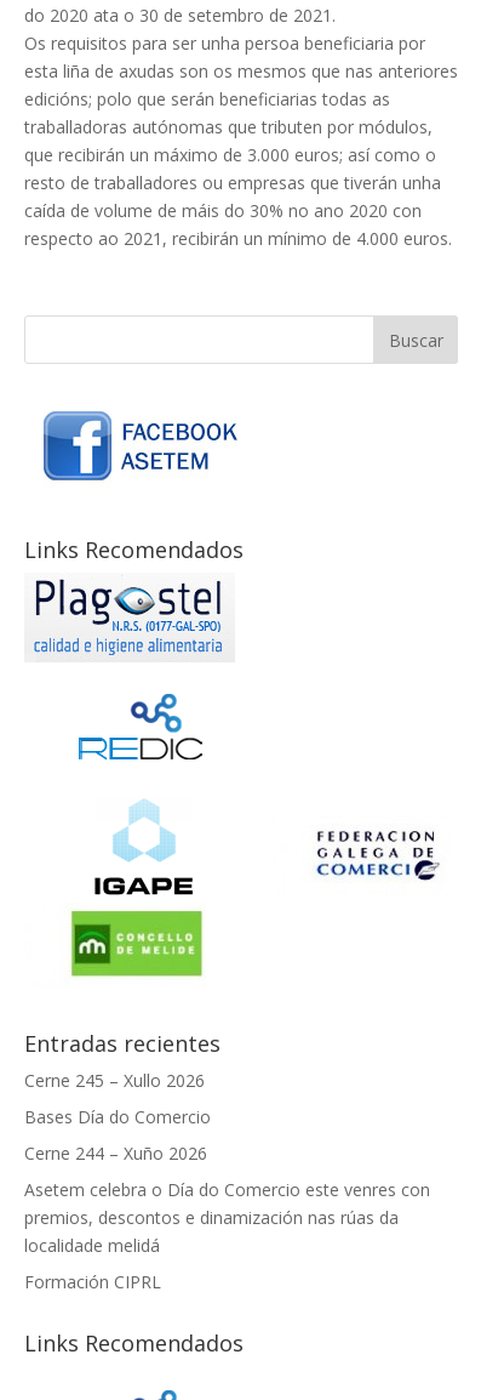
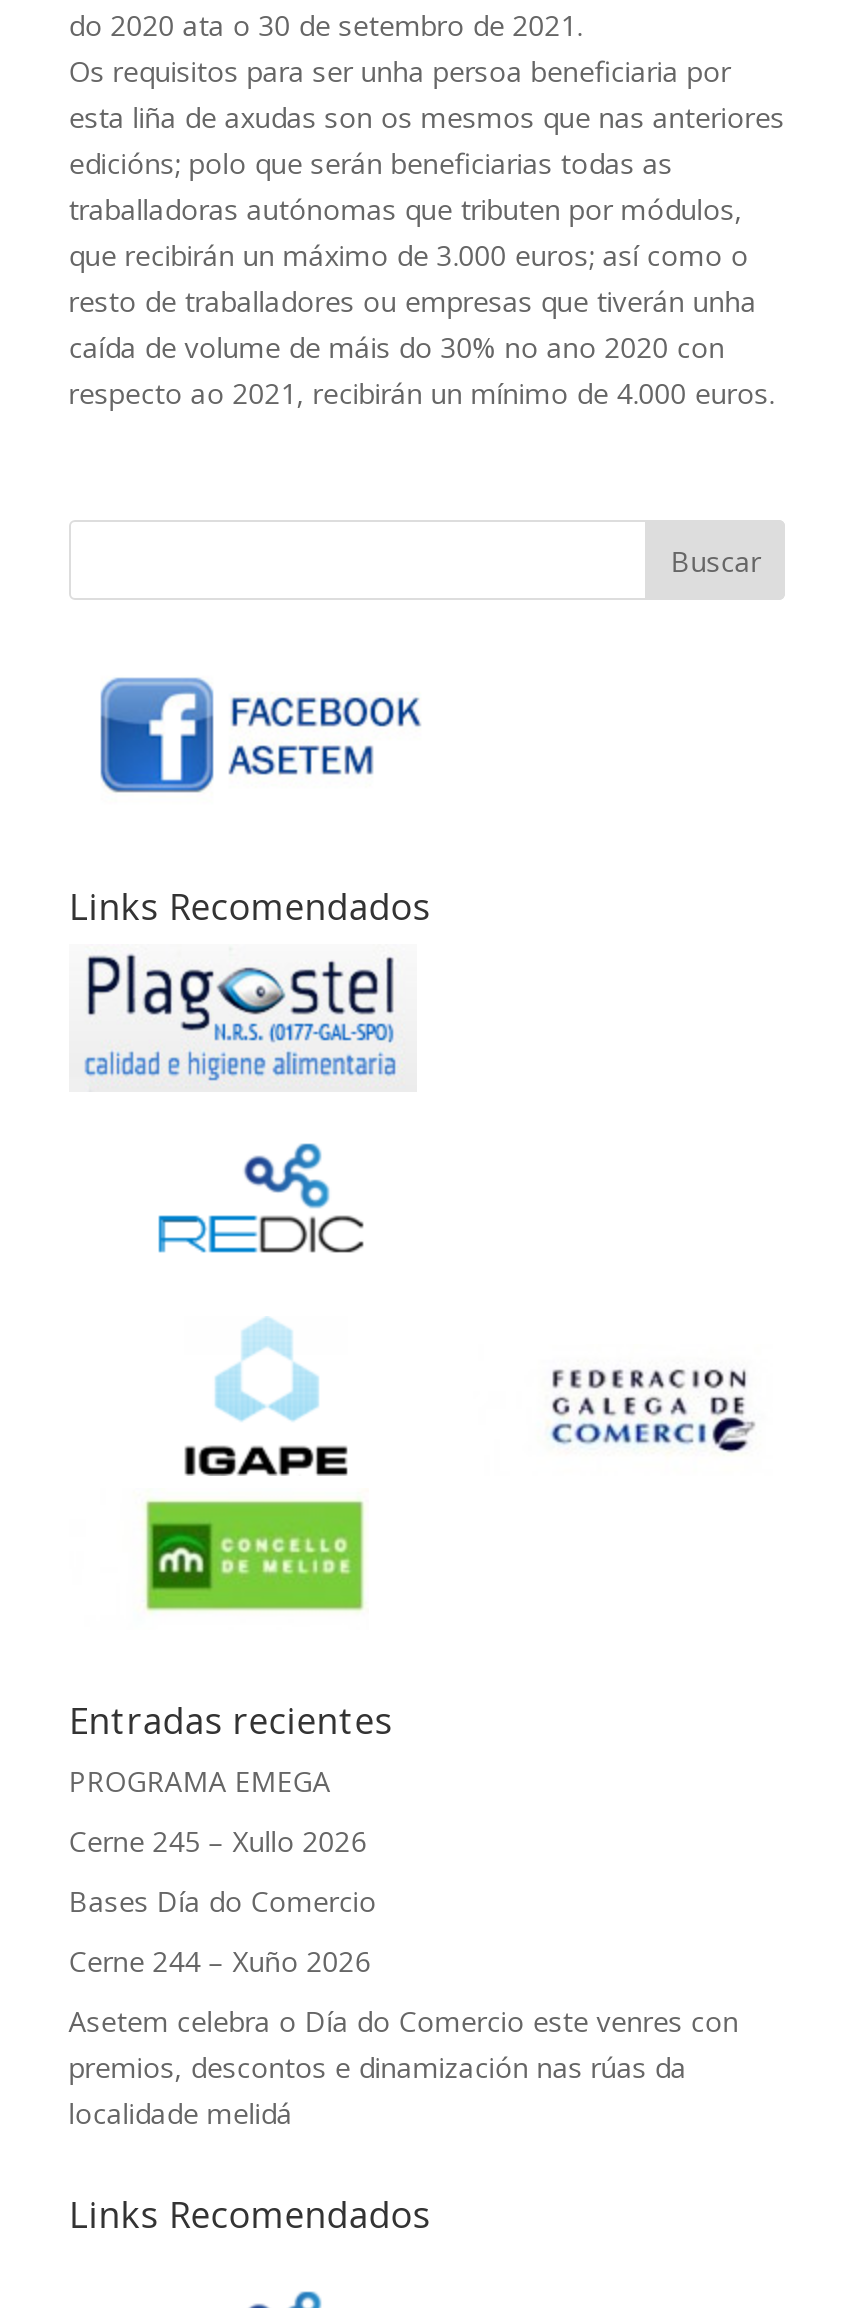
+ PROGRAMA EMEGA

moved down: Cerne 245 – Xullo 2026 | Bases Día do Comercio | Cerne 244 – Xuño 2026 | Asetem celebra o Día do Comercio este venres con | premios, descontos e dinamización nas rúas da | localidade melidá

- Formación CIPRL
